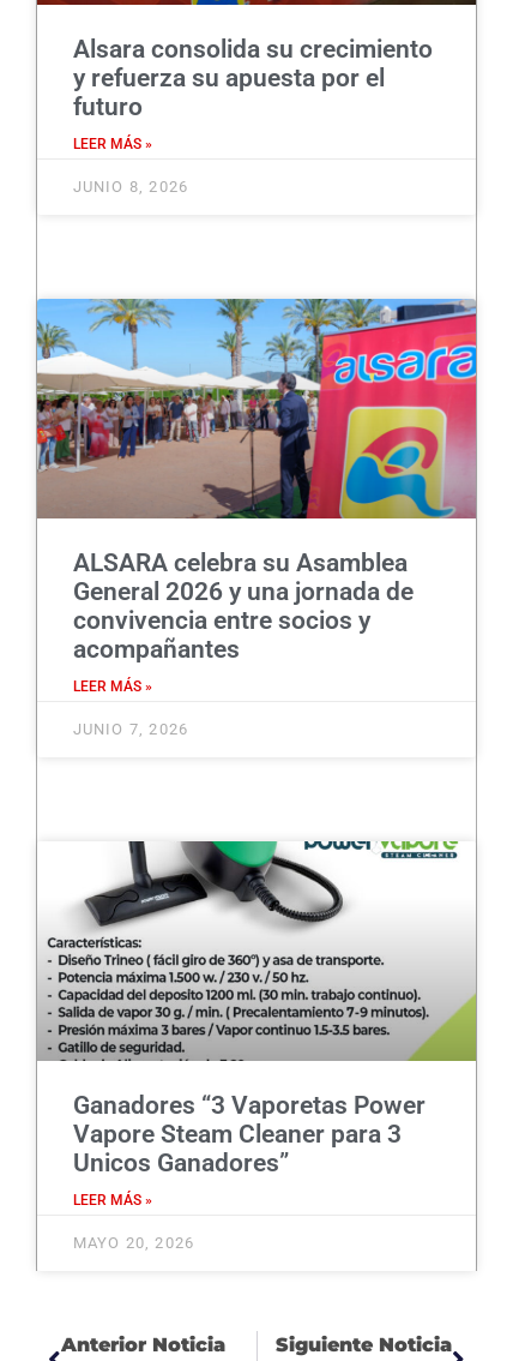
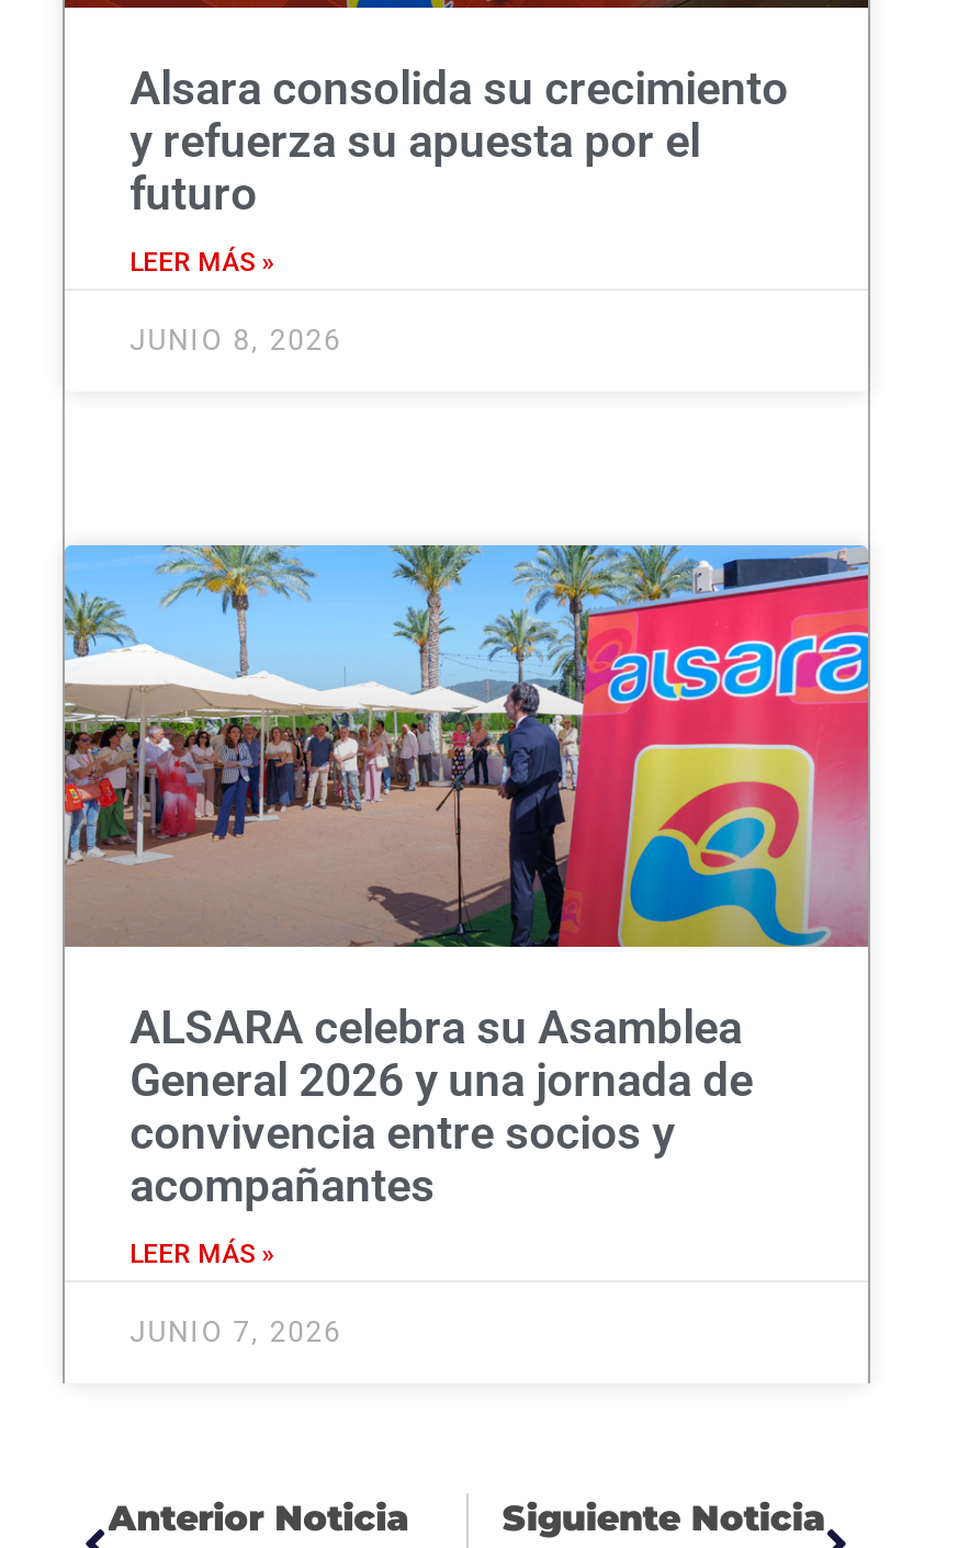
- [image]
- Ganadores “3 Vaporetas Power
- Vapore Steam Cleaner para 3
- Unicos Ganadores”
- LEER MÁS »
- MAYO 20, 2026
